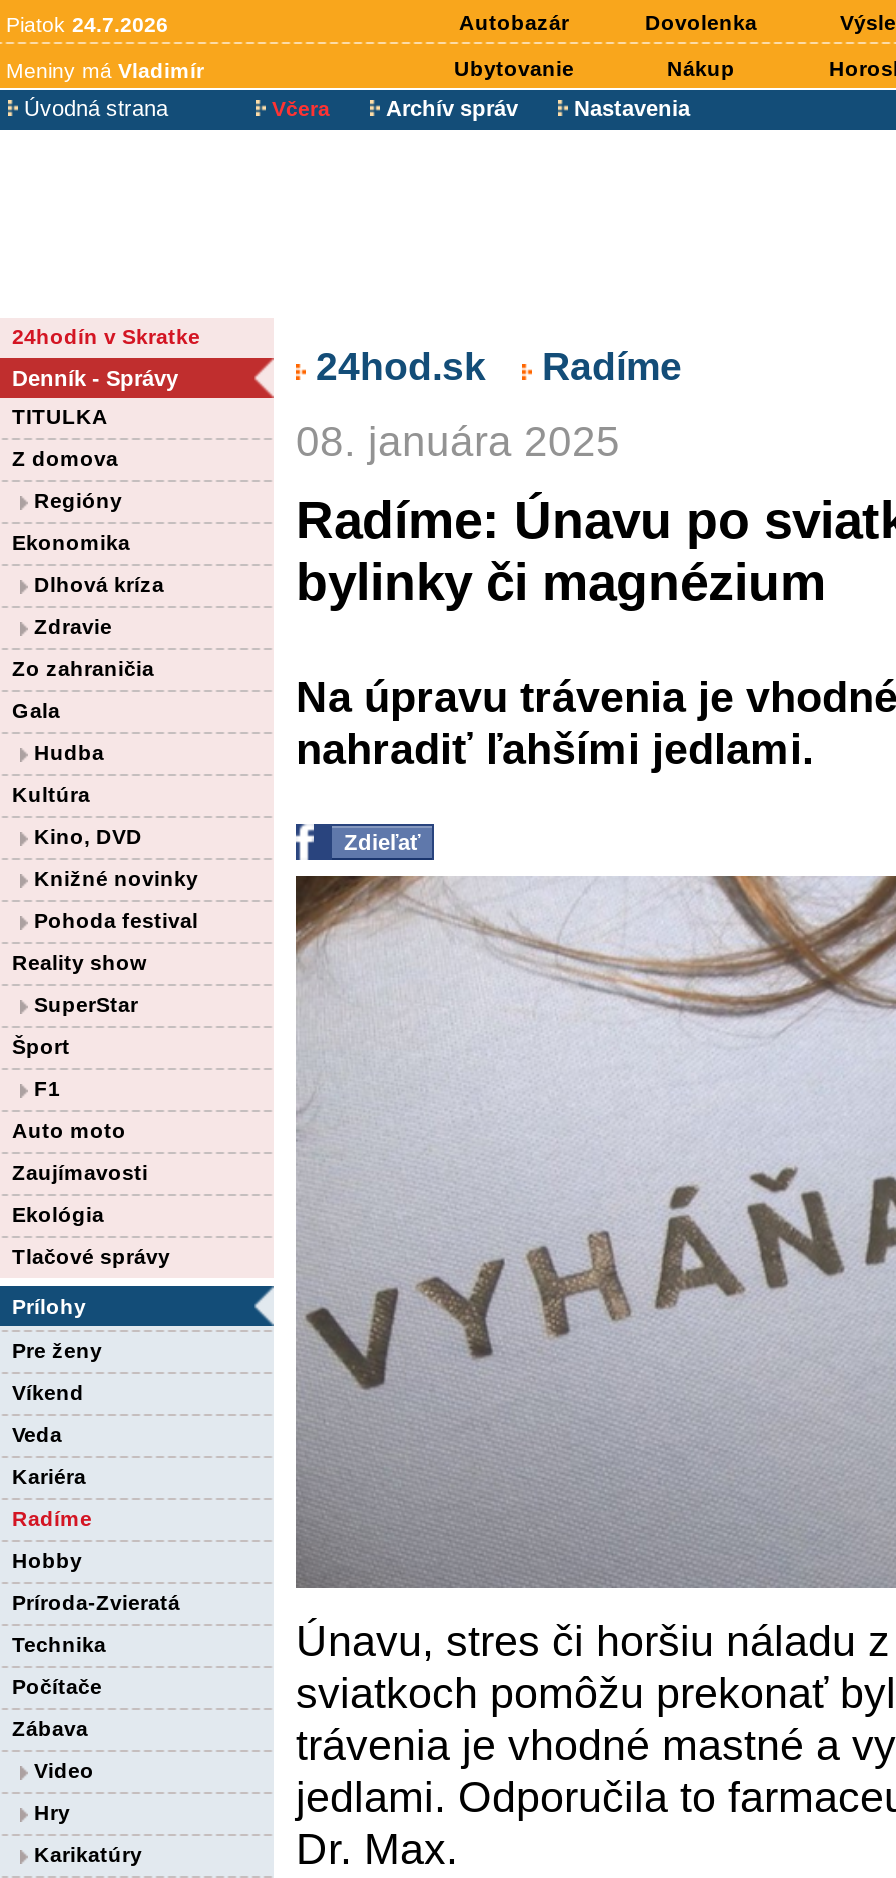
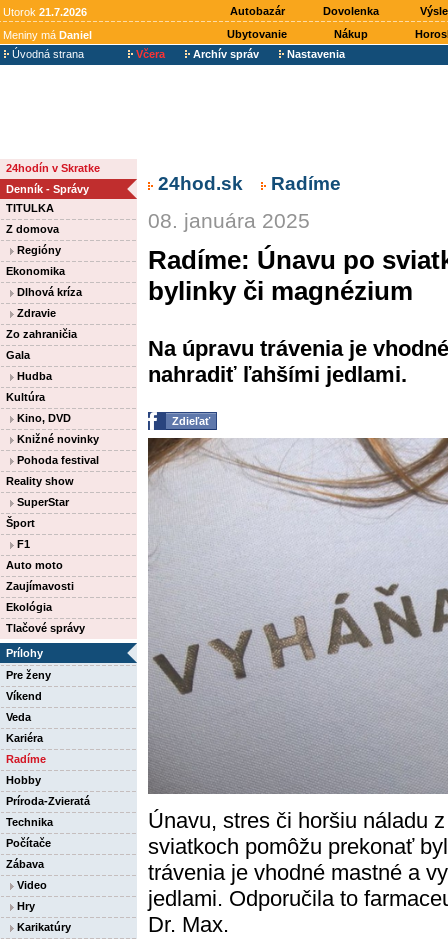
- Piatok 24.7.2026
+ Utorok 21.7.2026

- Meniny má Vladimír
+ Meniny má Daniel
